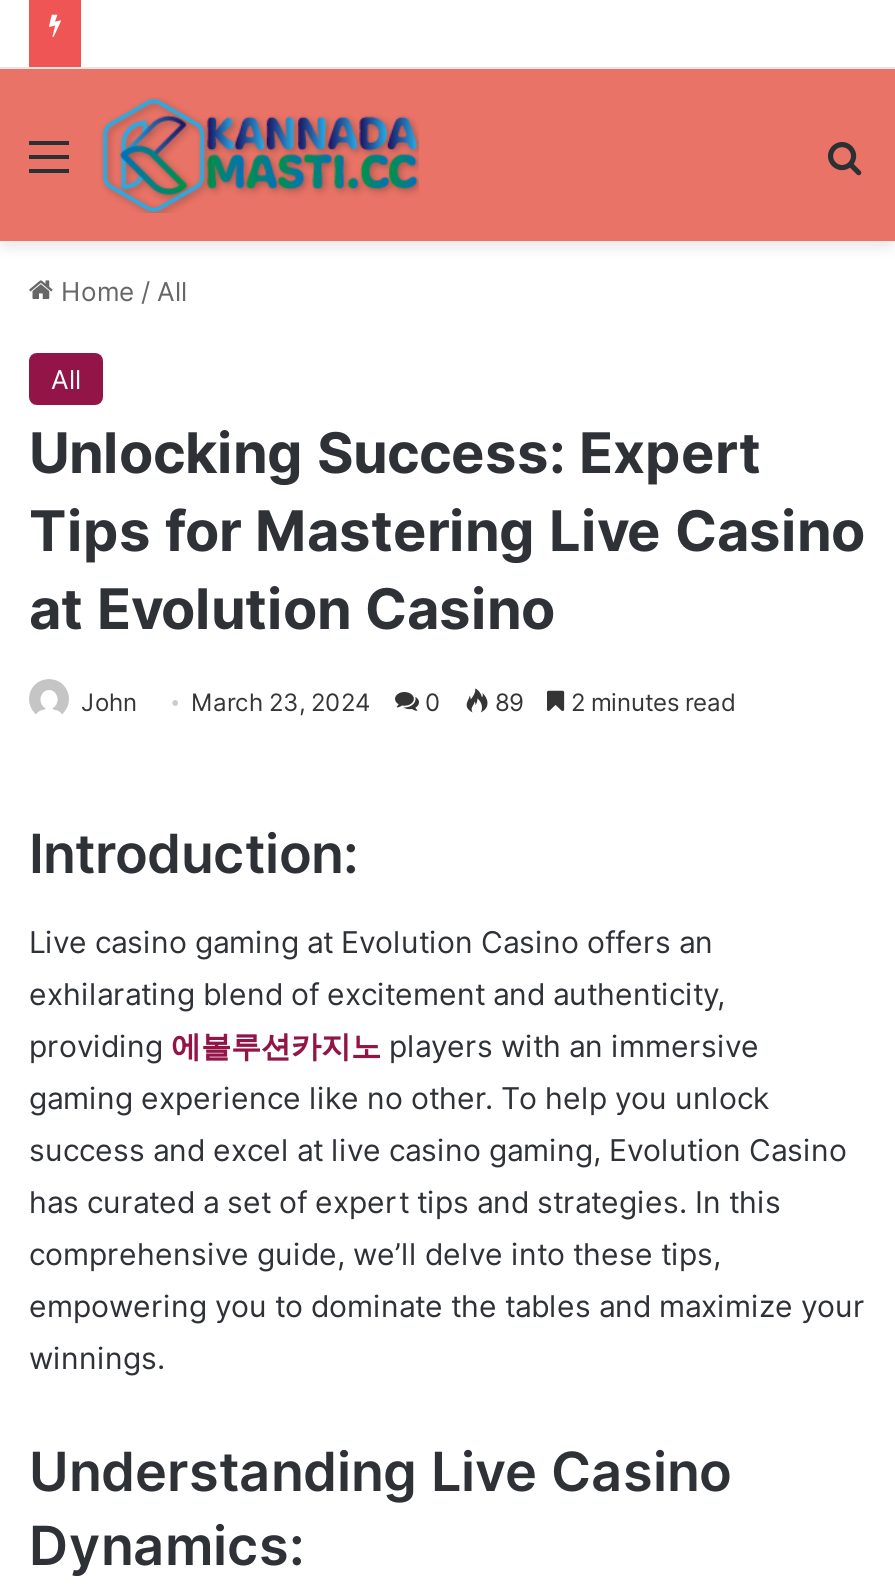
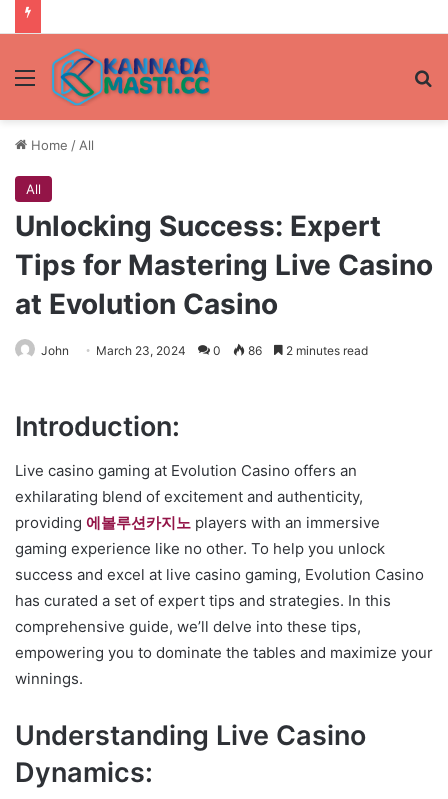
- John March 23, 2024 0 89 2 minutes read
+ John March 23, 2024 0 86 2 minutes read
